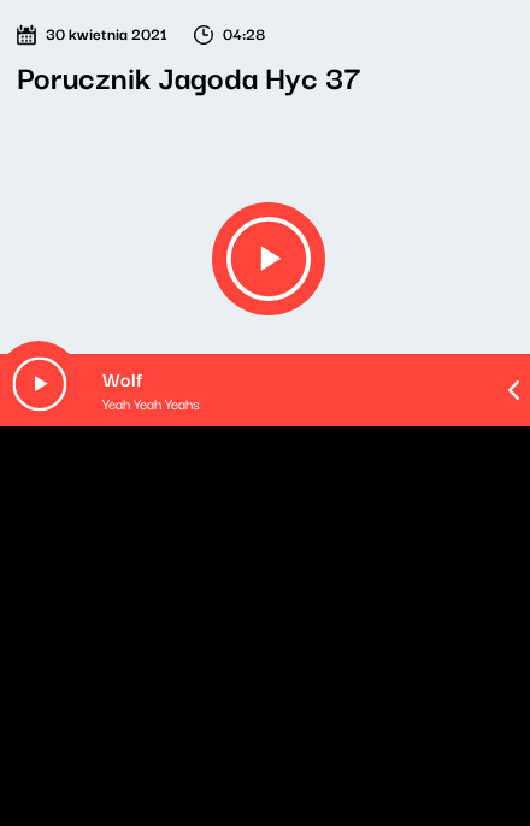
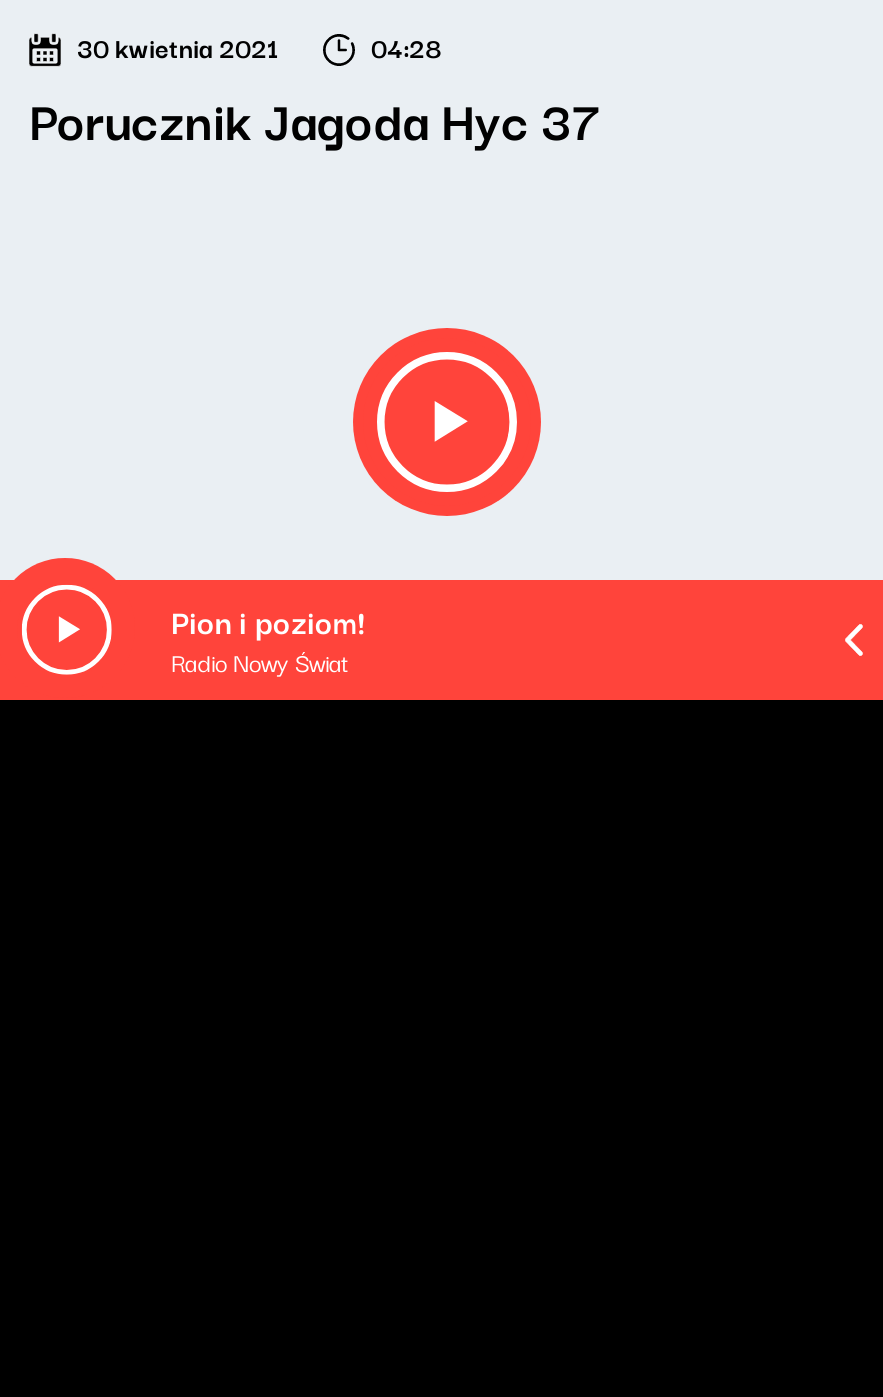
- Wolf
- Yeah Yeah Yeahs
+ Pion i poziom!
+ Radio Nowy Świat
